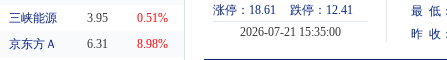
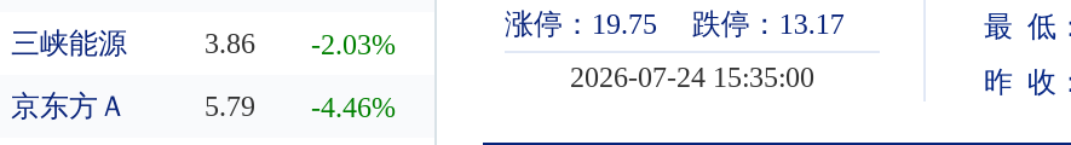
- 涨停：18.61
+ 涨停：19.75

- 跌停：12.41
+ 跌停：13.17

- 3.95
+ 3.86

- 0.51%
+ -2.03%

- 2026-07-21 15:35:00
+ 2026-07-24 15:35:00

- 6.31
+ 5.79

- 8.98%
+ -4.46%
